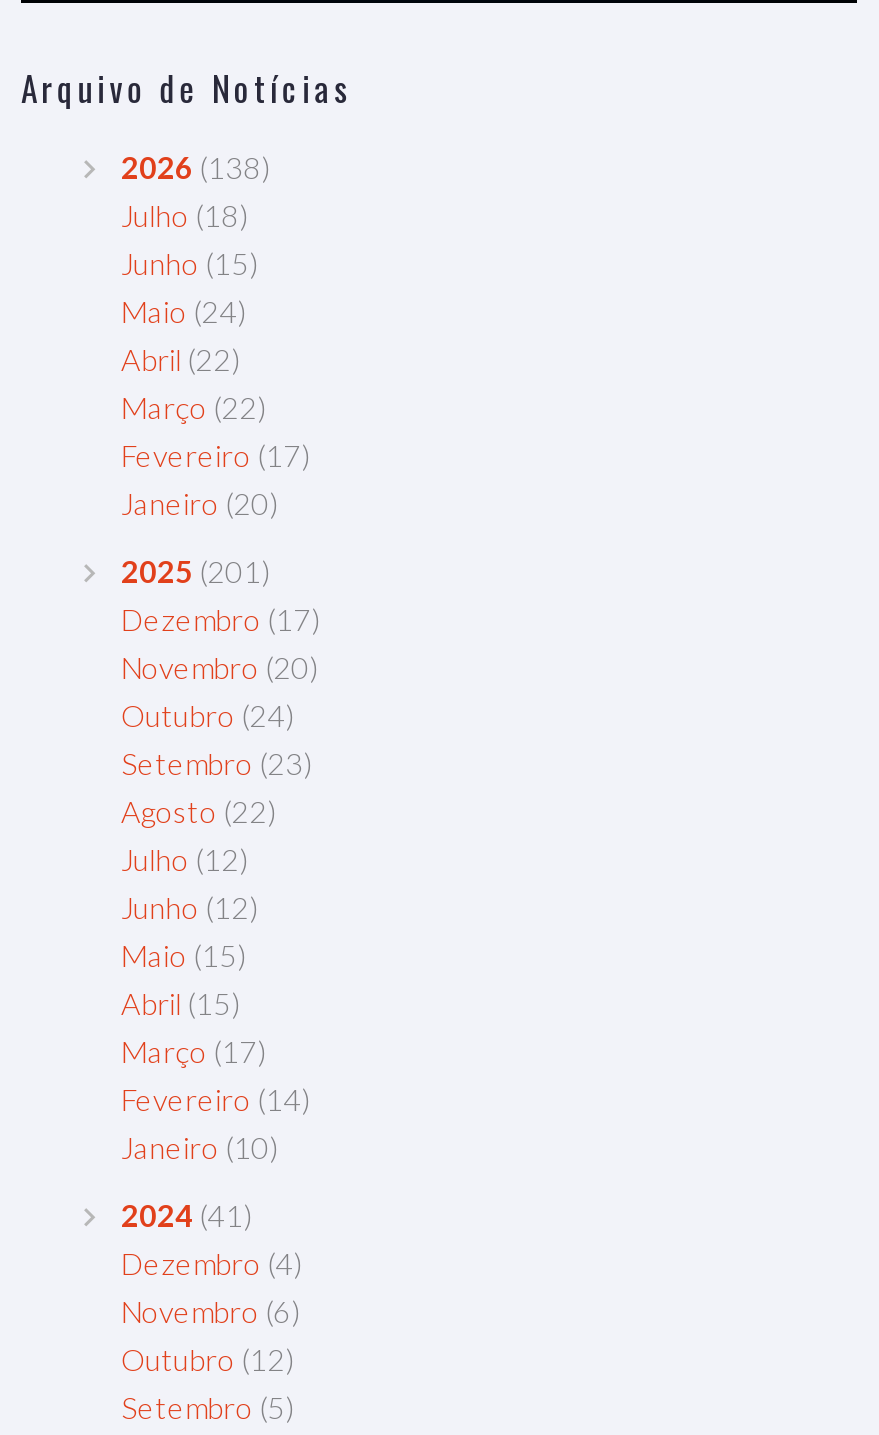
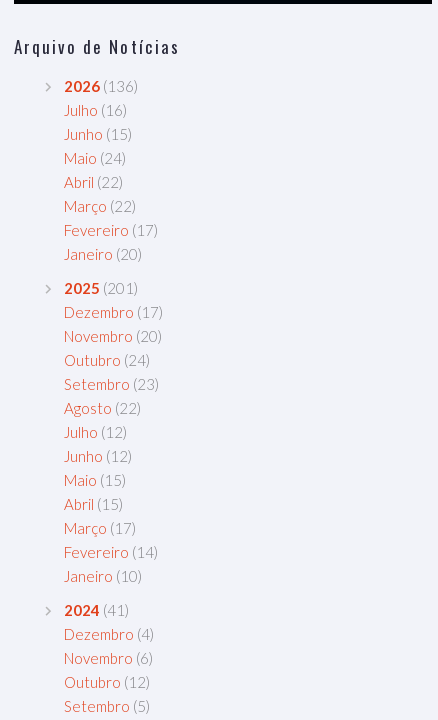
- 2026 (138)
+ 2026 (136)

- Julho (18)
+ Julho (16)
